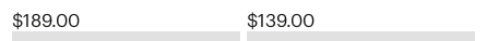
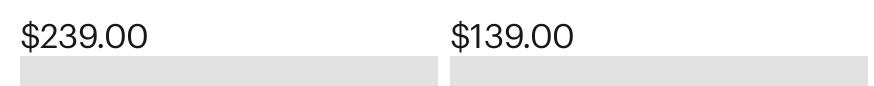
- $189.00
+ $239.00
